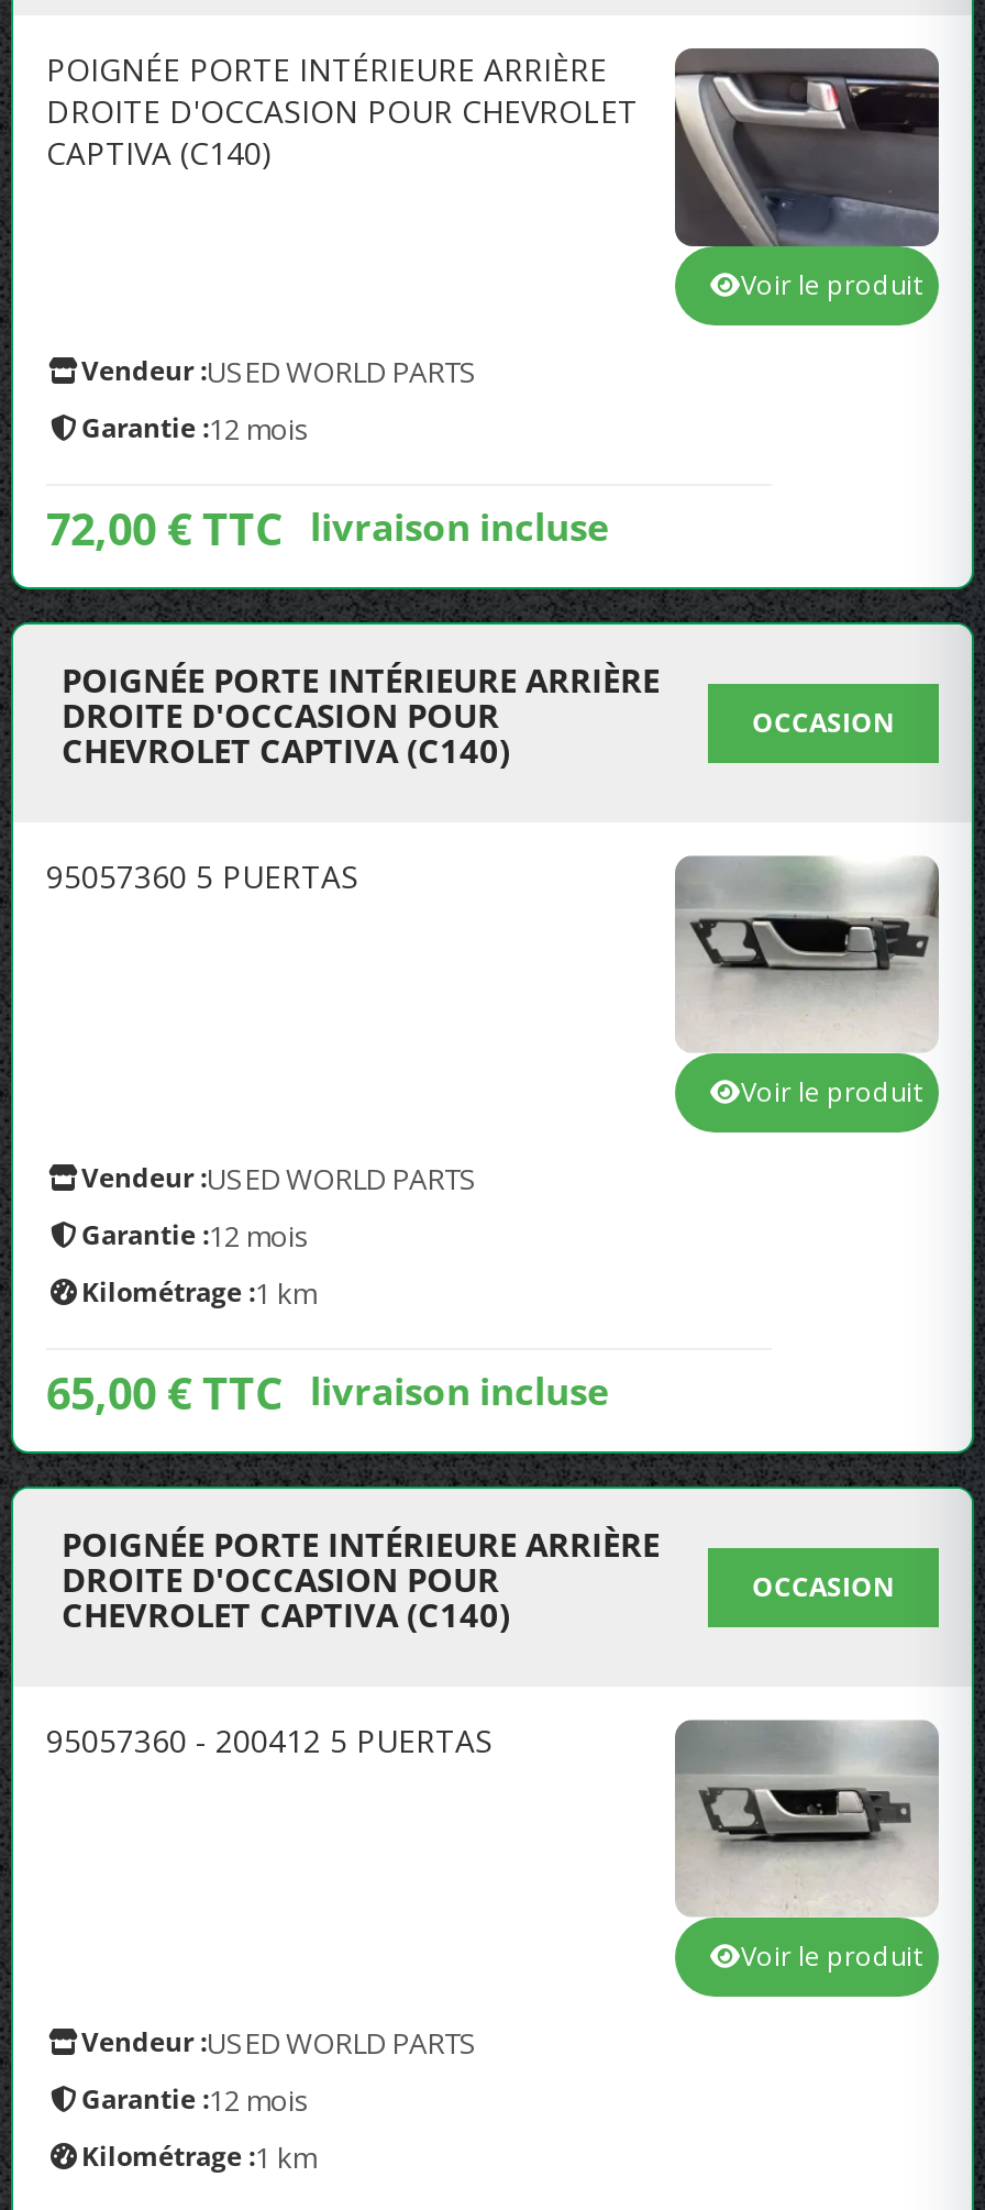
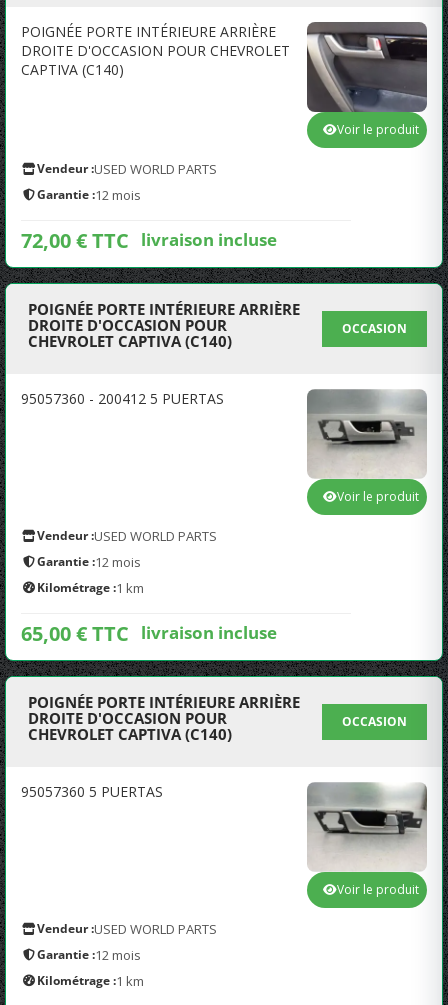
- 95057360 5 PUERTAS
+ 95057360 - 200412 5 PUERTAS

moved down: [image]

- 95057360 - 200412 5 PUERTAS
+ 95057360 5 PUERTAS

moved up: [image]
